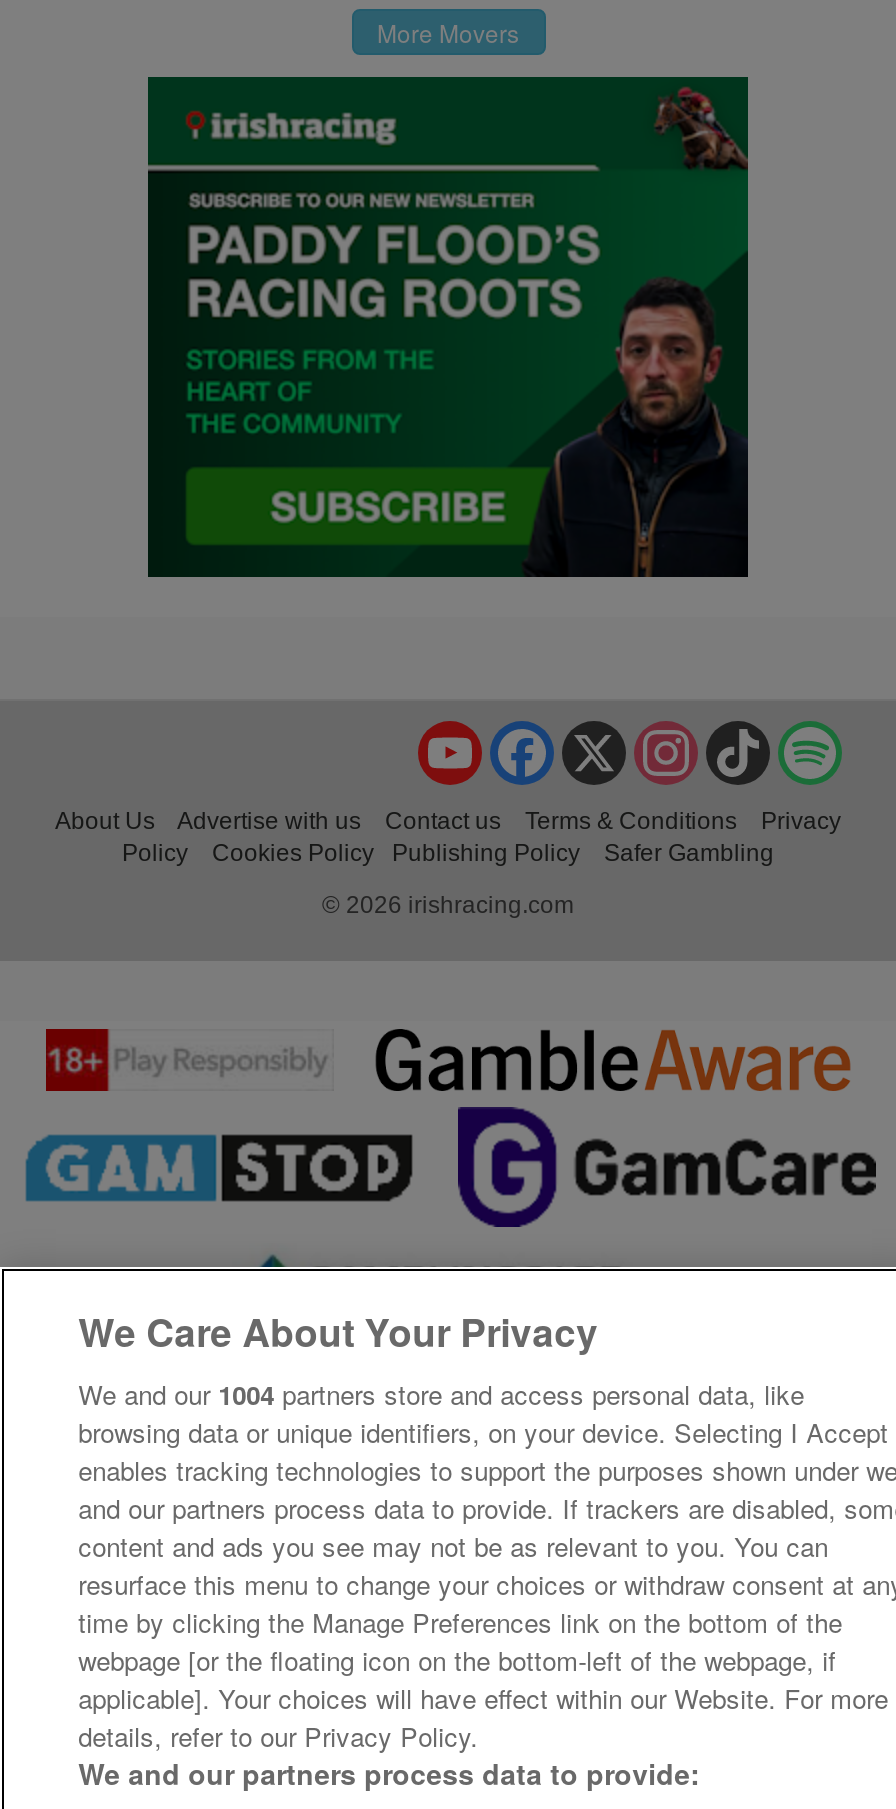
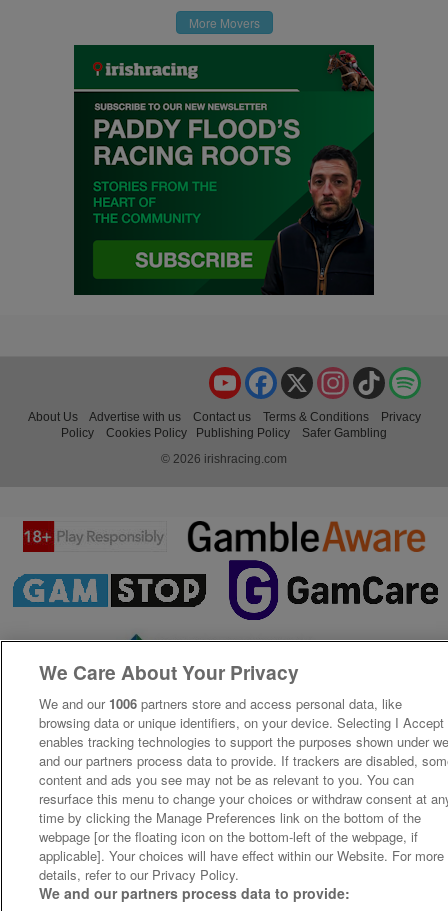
- We and our 1004 partners store and access personal data, like
+ We and our 1006 partners store and access personal data, like
